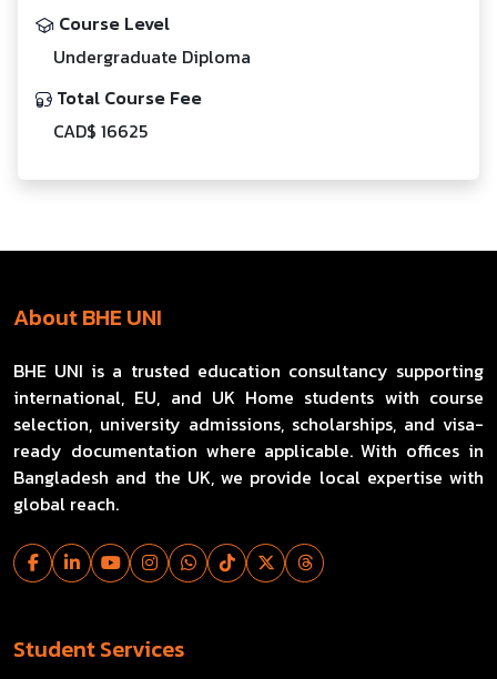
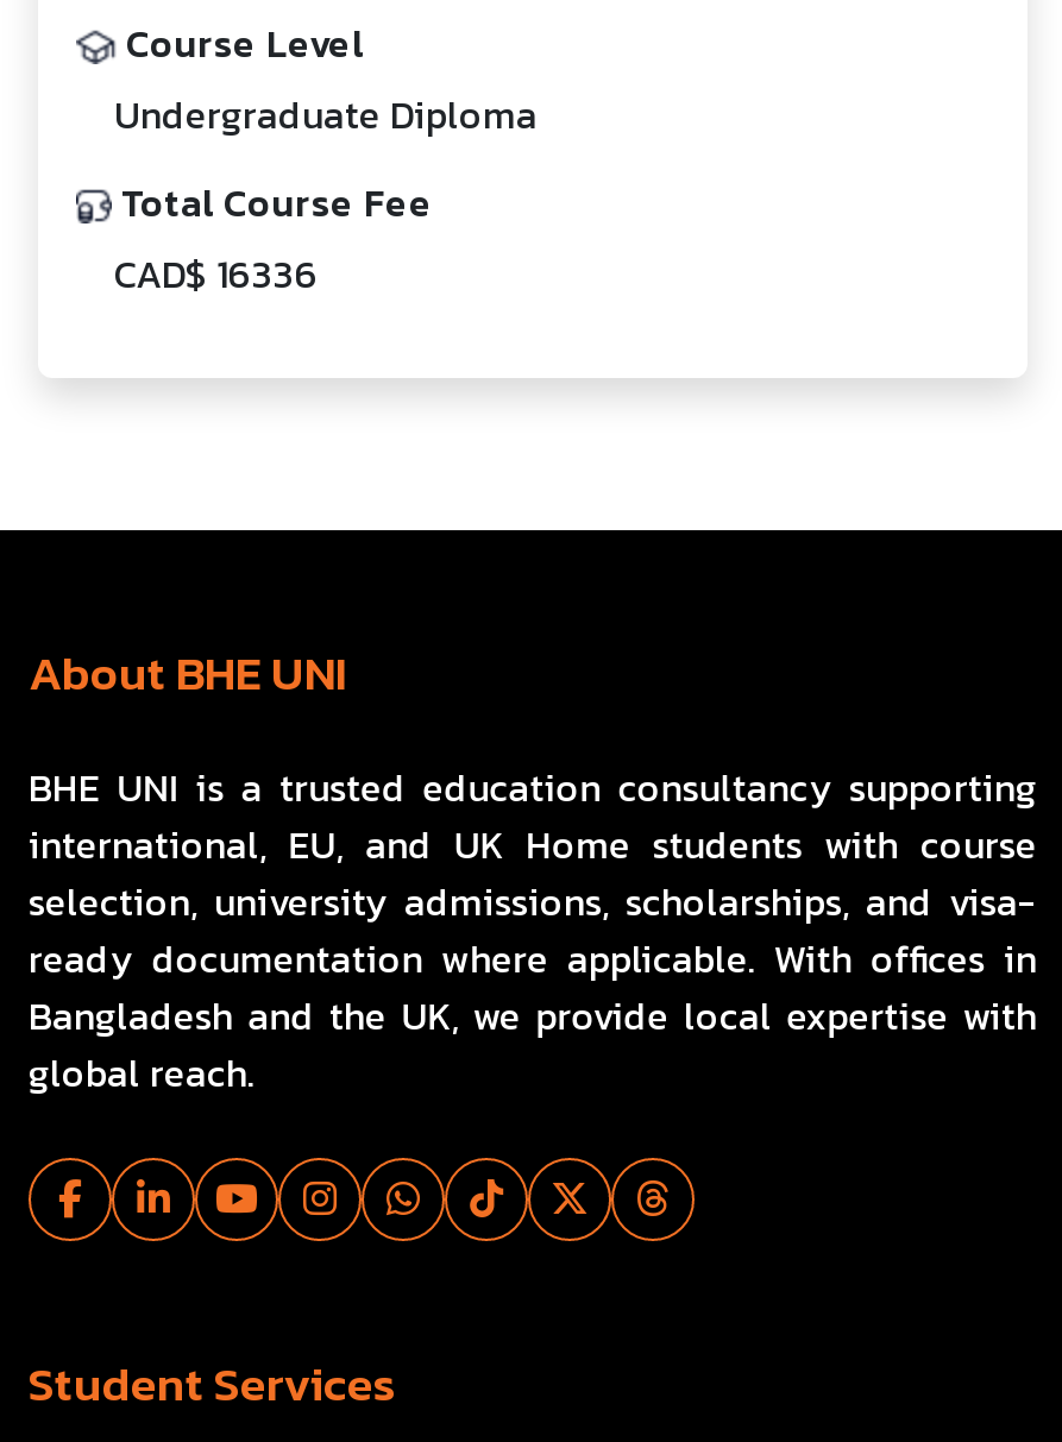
- CAD$ 16625
+ CAD$ 16336
